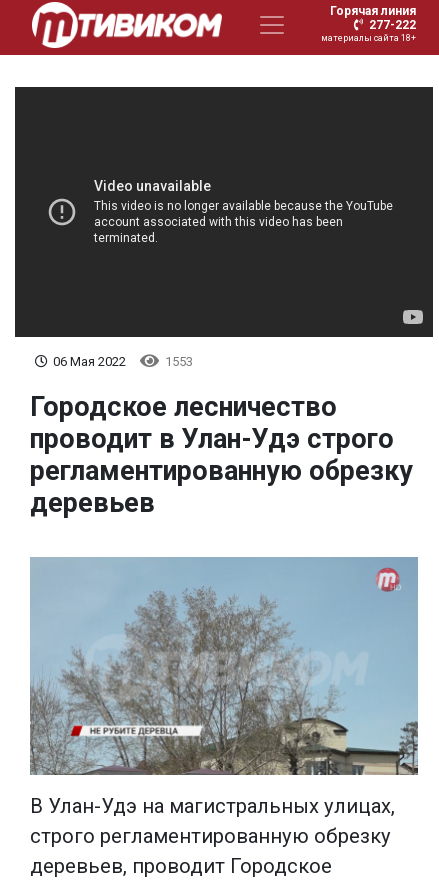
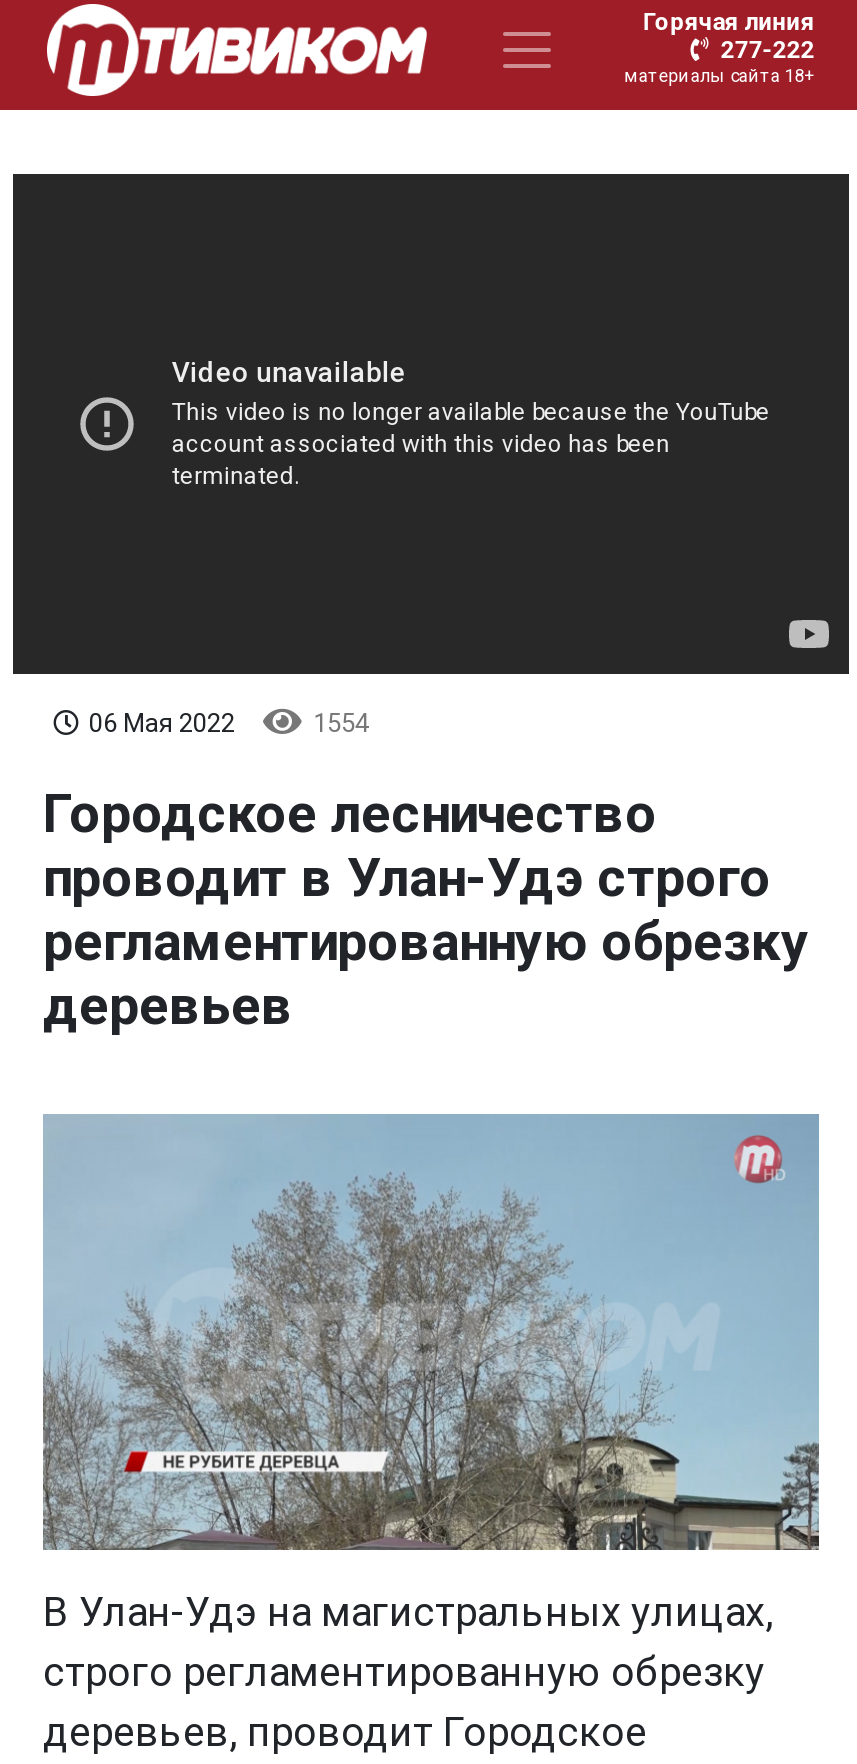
- 1553
+ 1554
